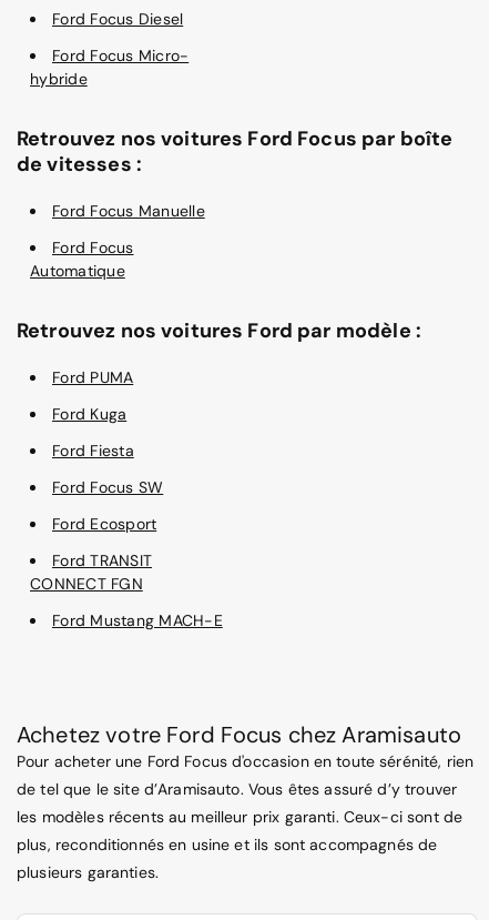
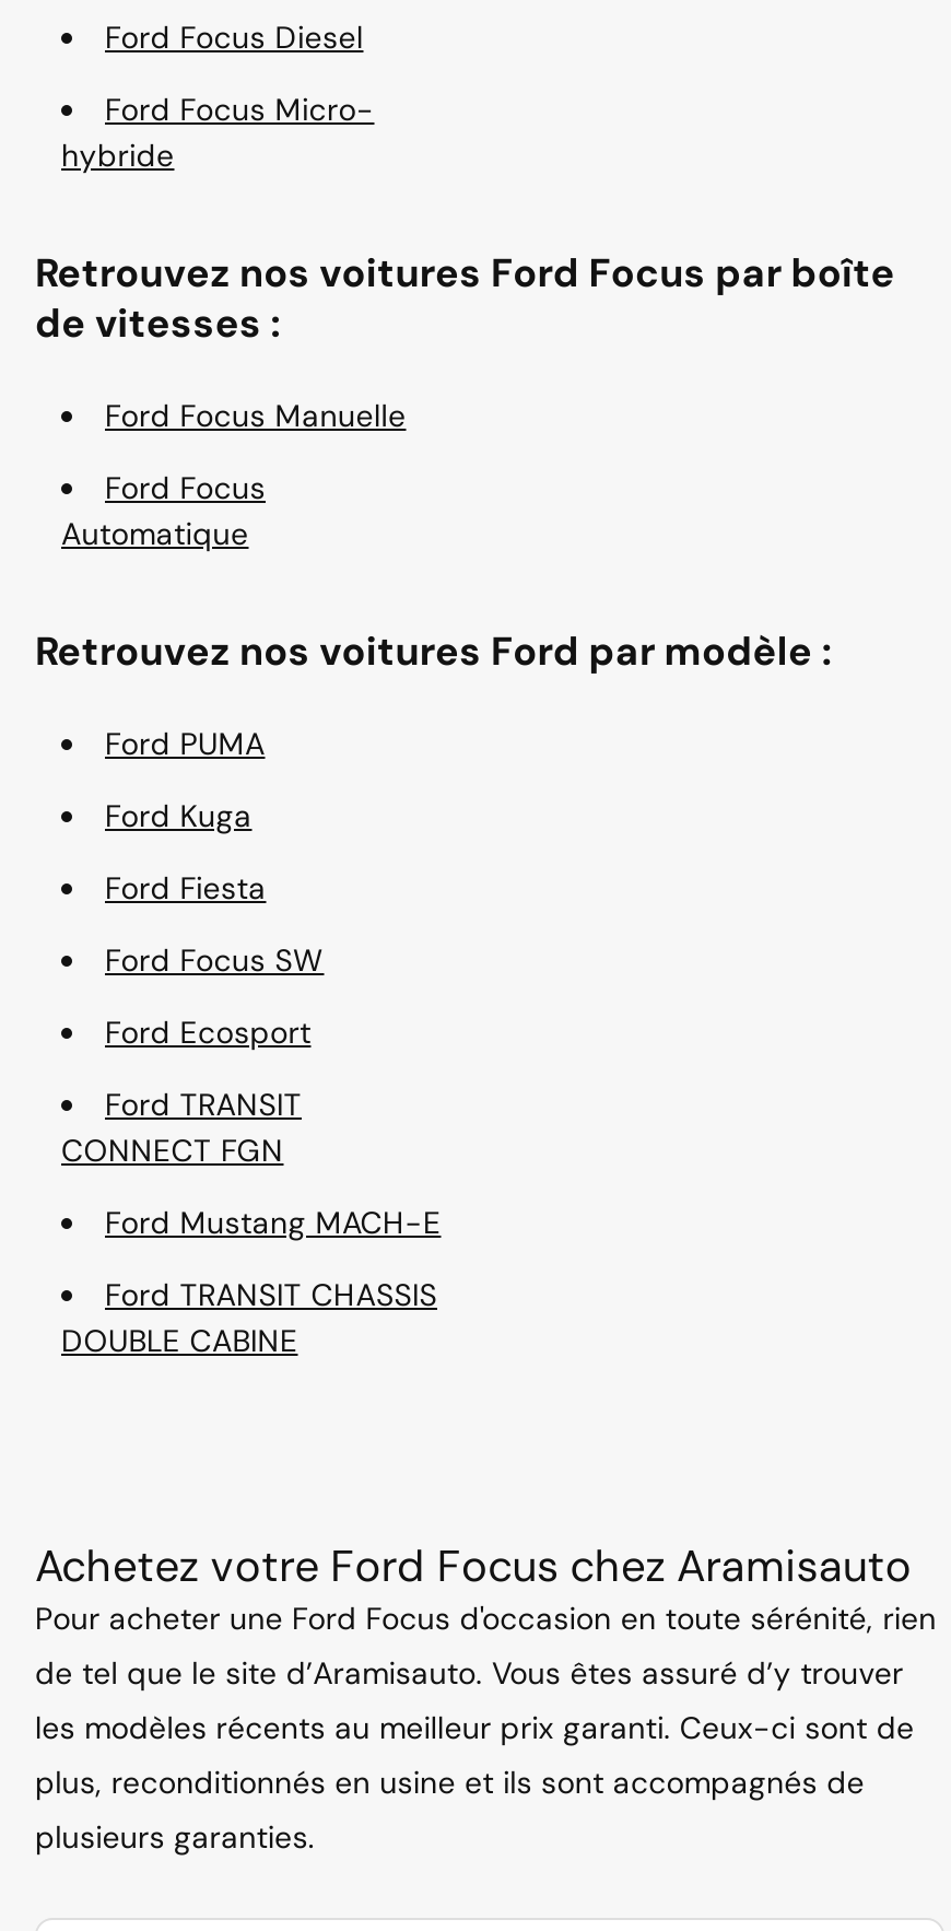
+ Ford TRANSIT CHASSIS
+ DOUBLE CABINE
